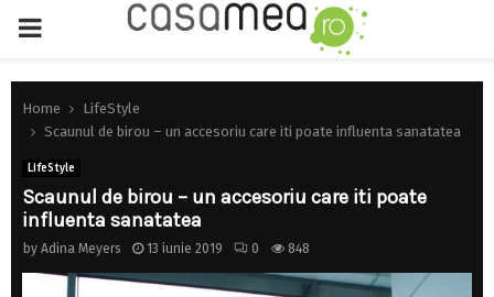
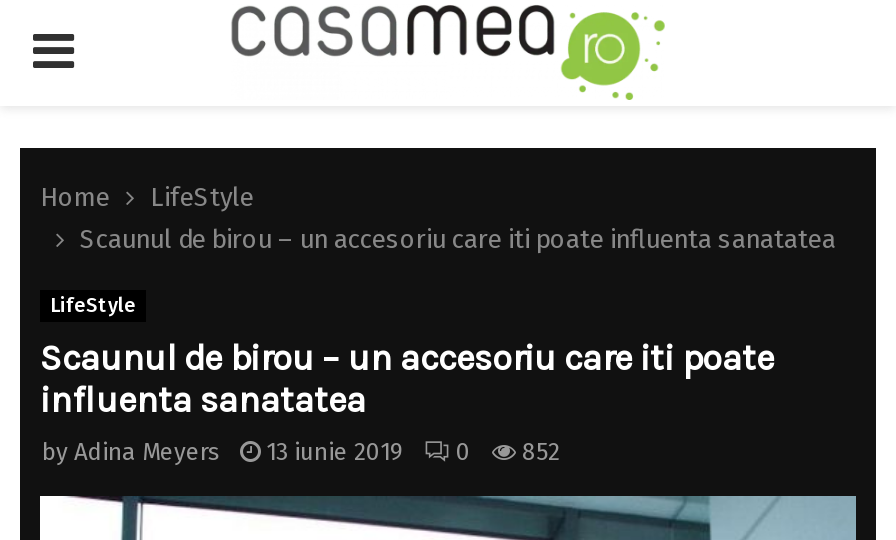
- by Adina Meyers 13 iunie 2019 0 848
+ by Adina Meyers 13 iunie 2019 0 852
